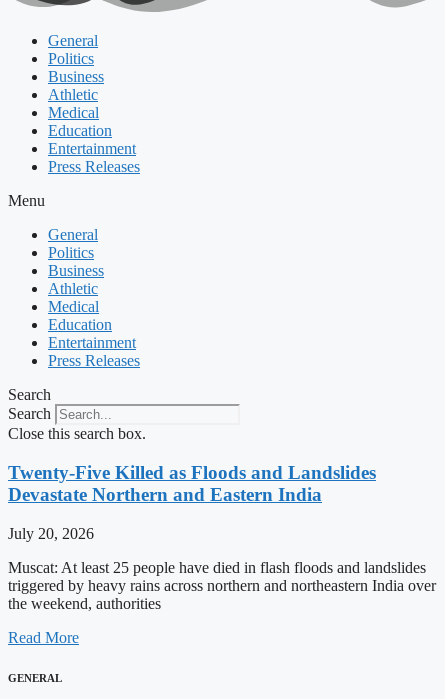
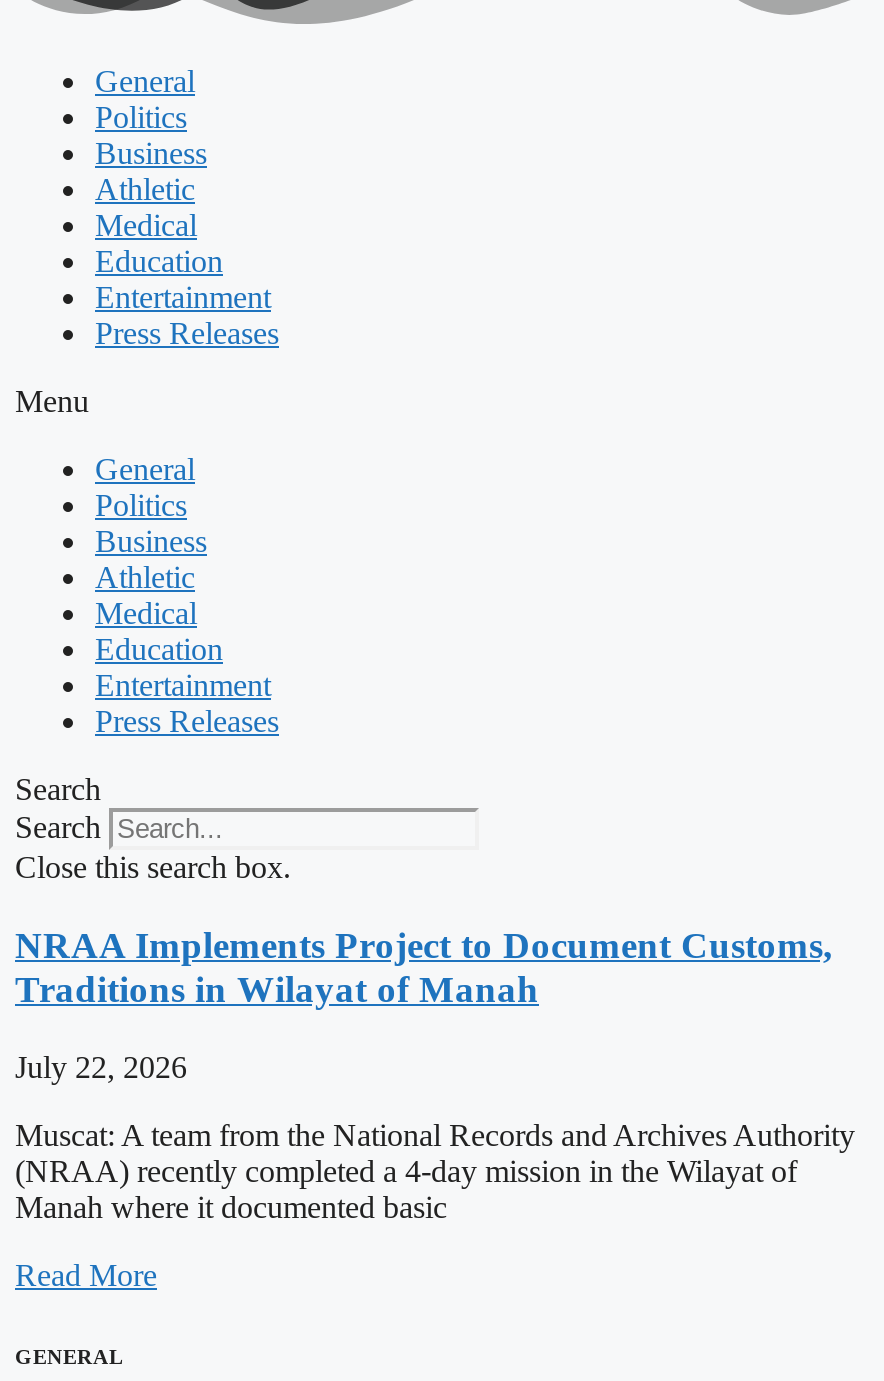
- Twenty-Five Killed as Floods and Landslides
- Devastate Northern and Eastern India
+ NRAA Implements Project to Document Customs,
+ Traditions in Wilayat of Manah

- July 20, 2026
+ July 22, 2026

- Muscat: At least 25 people have died in flash floods and landslides
- triggered by heavy rains across northern and northeastern India over
- the weekend, authorities
+ Muscat: A team from the National Records and Archives Authority
+ (NRAA) recently completed a 4-day mission in the Wilayat of
+ Manah where it documented basic
